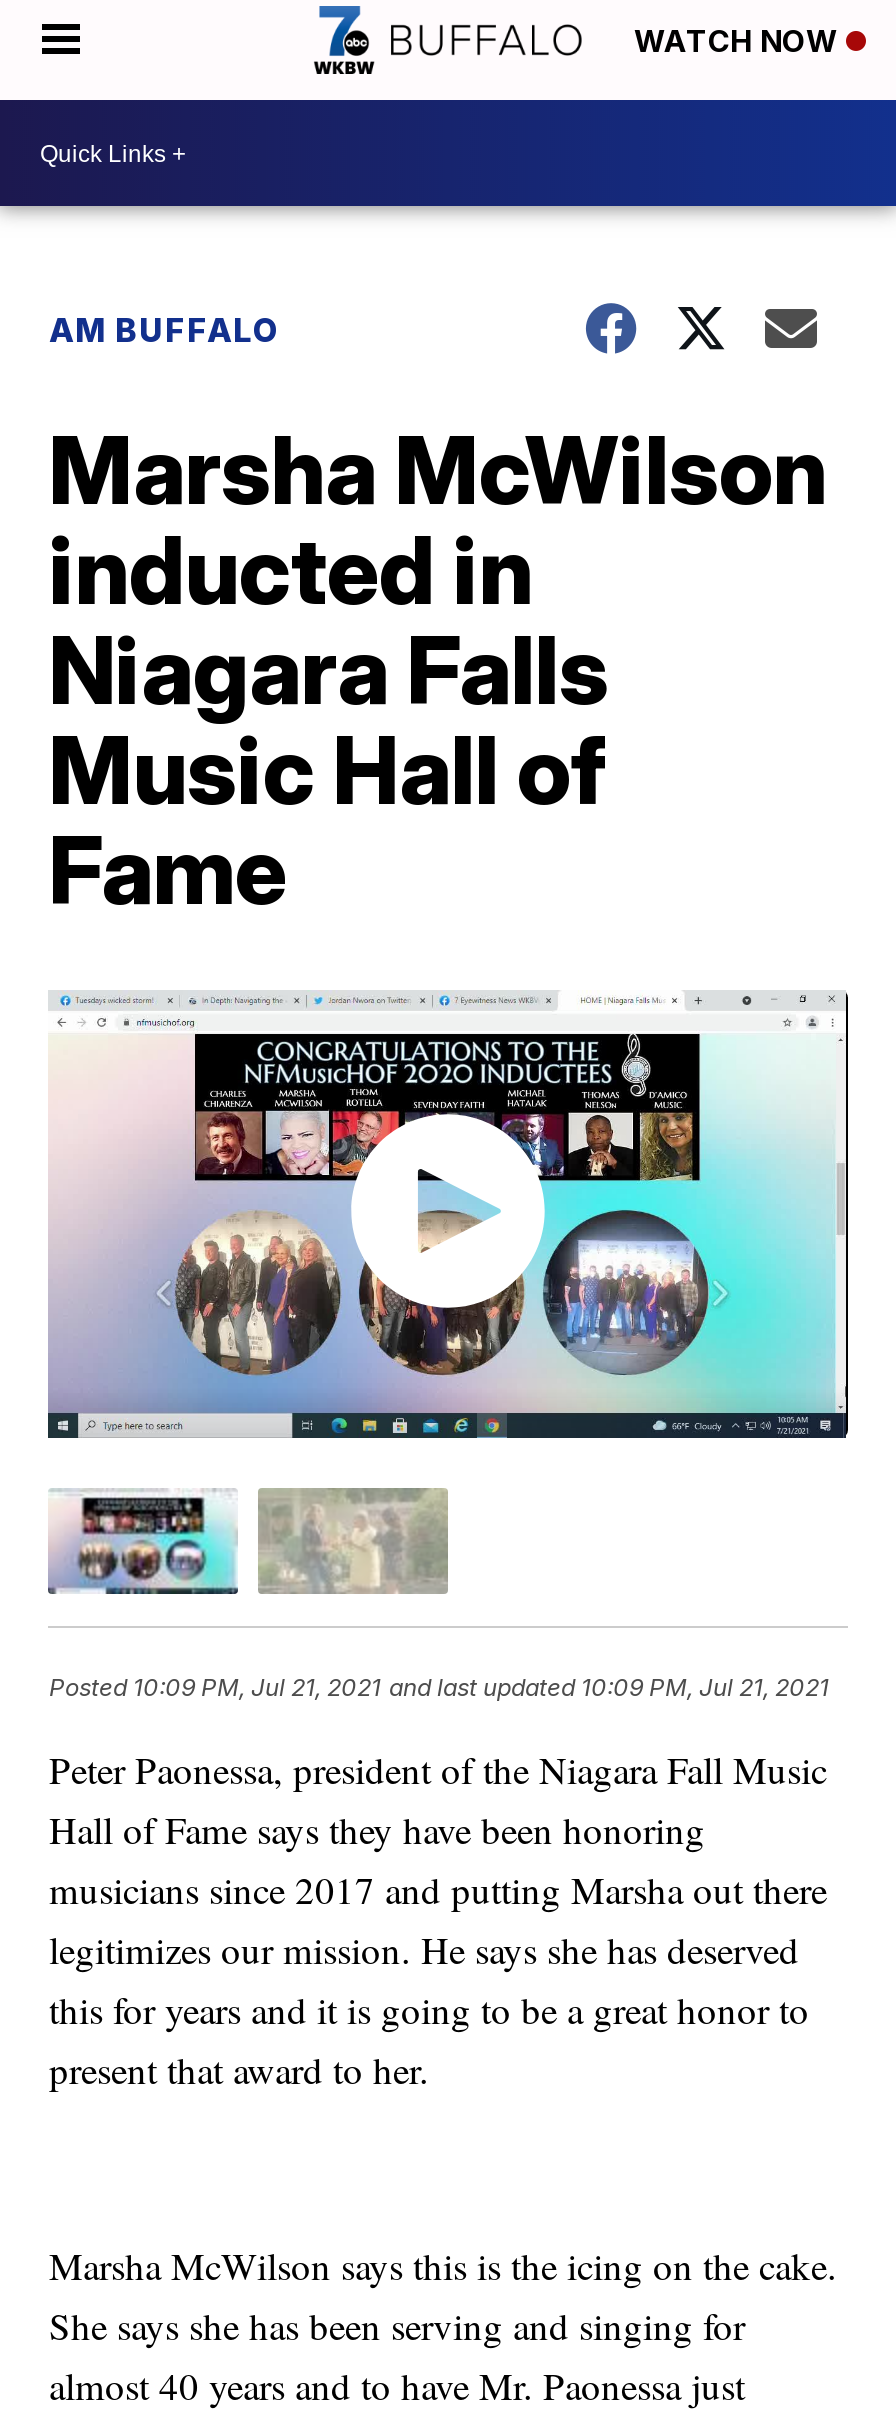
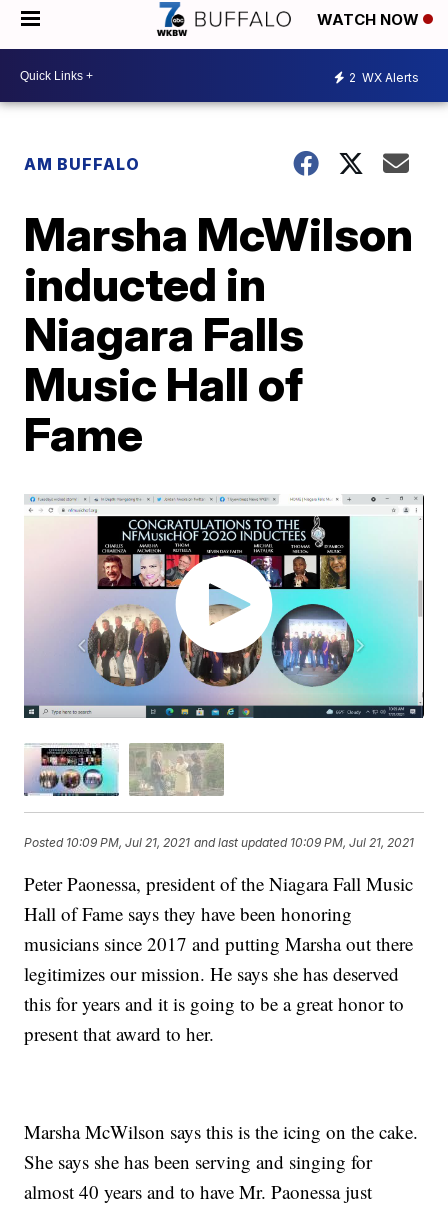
+ 2 WX Alerts
